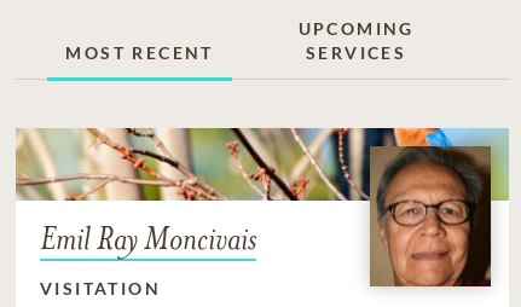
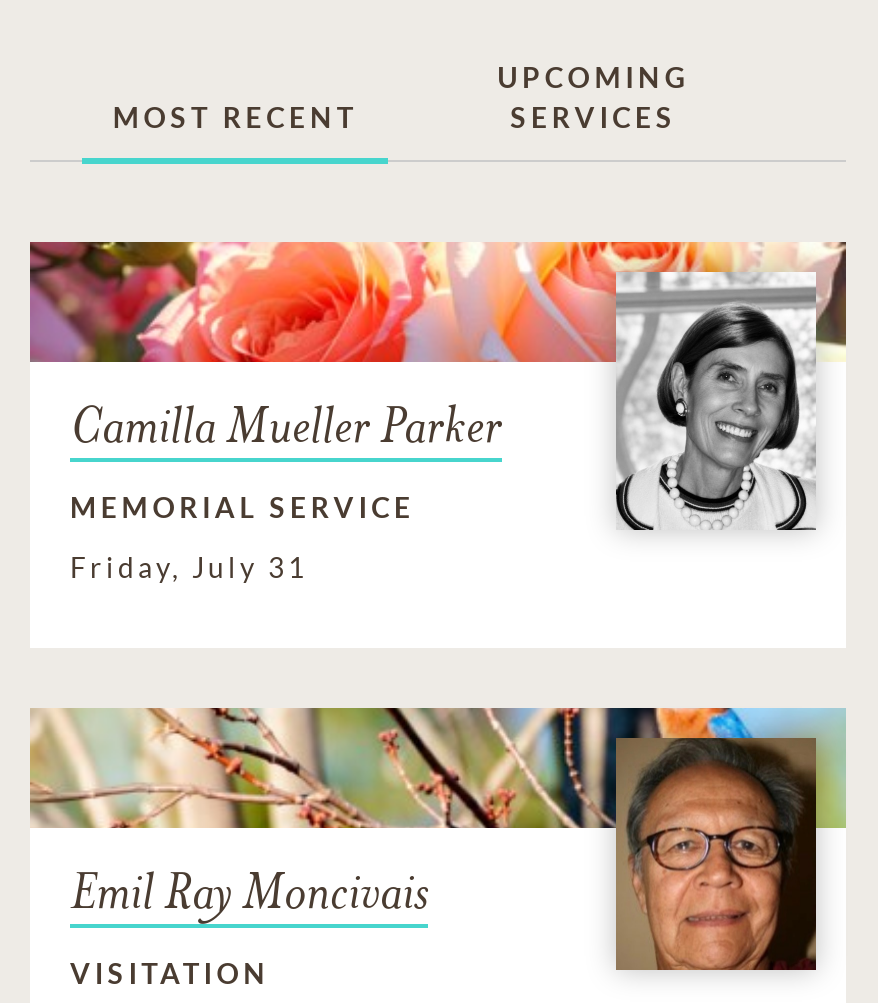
+ [image]
+ Camilla Mueller Parker
+ MEMORIAL SERVICE
+ Friday, July 31
